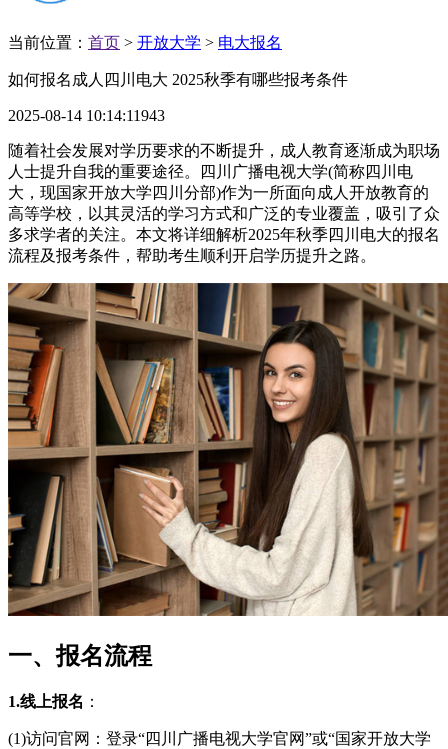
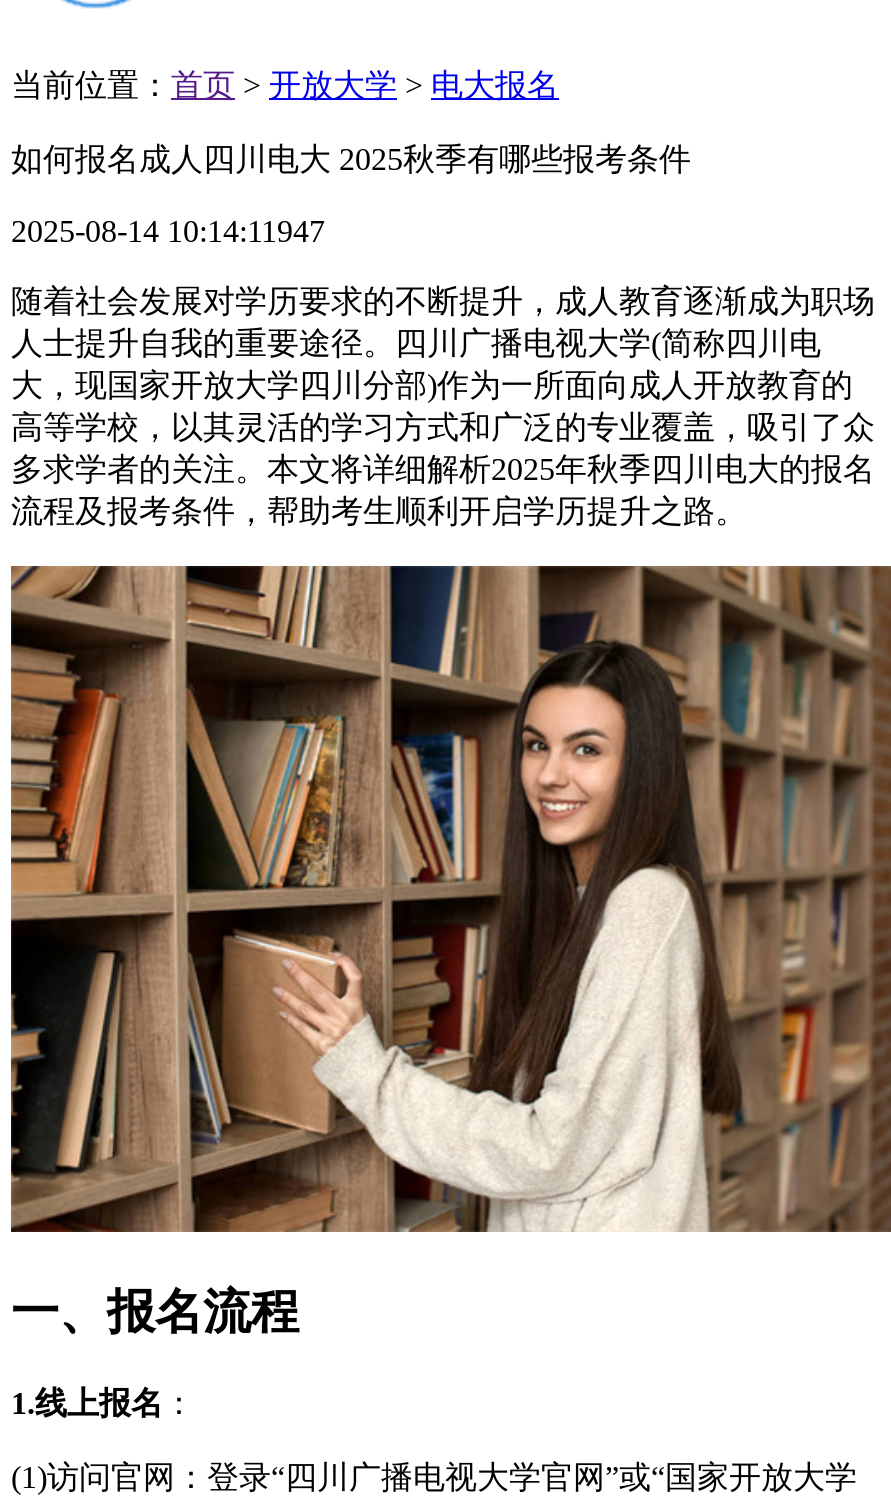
- 2025-08-14 10:14:11 943
+ 2025-08-14 10:14:11 947
